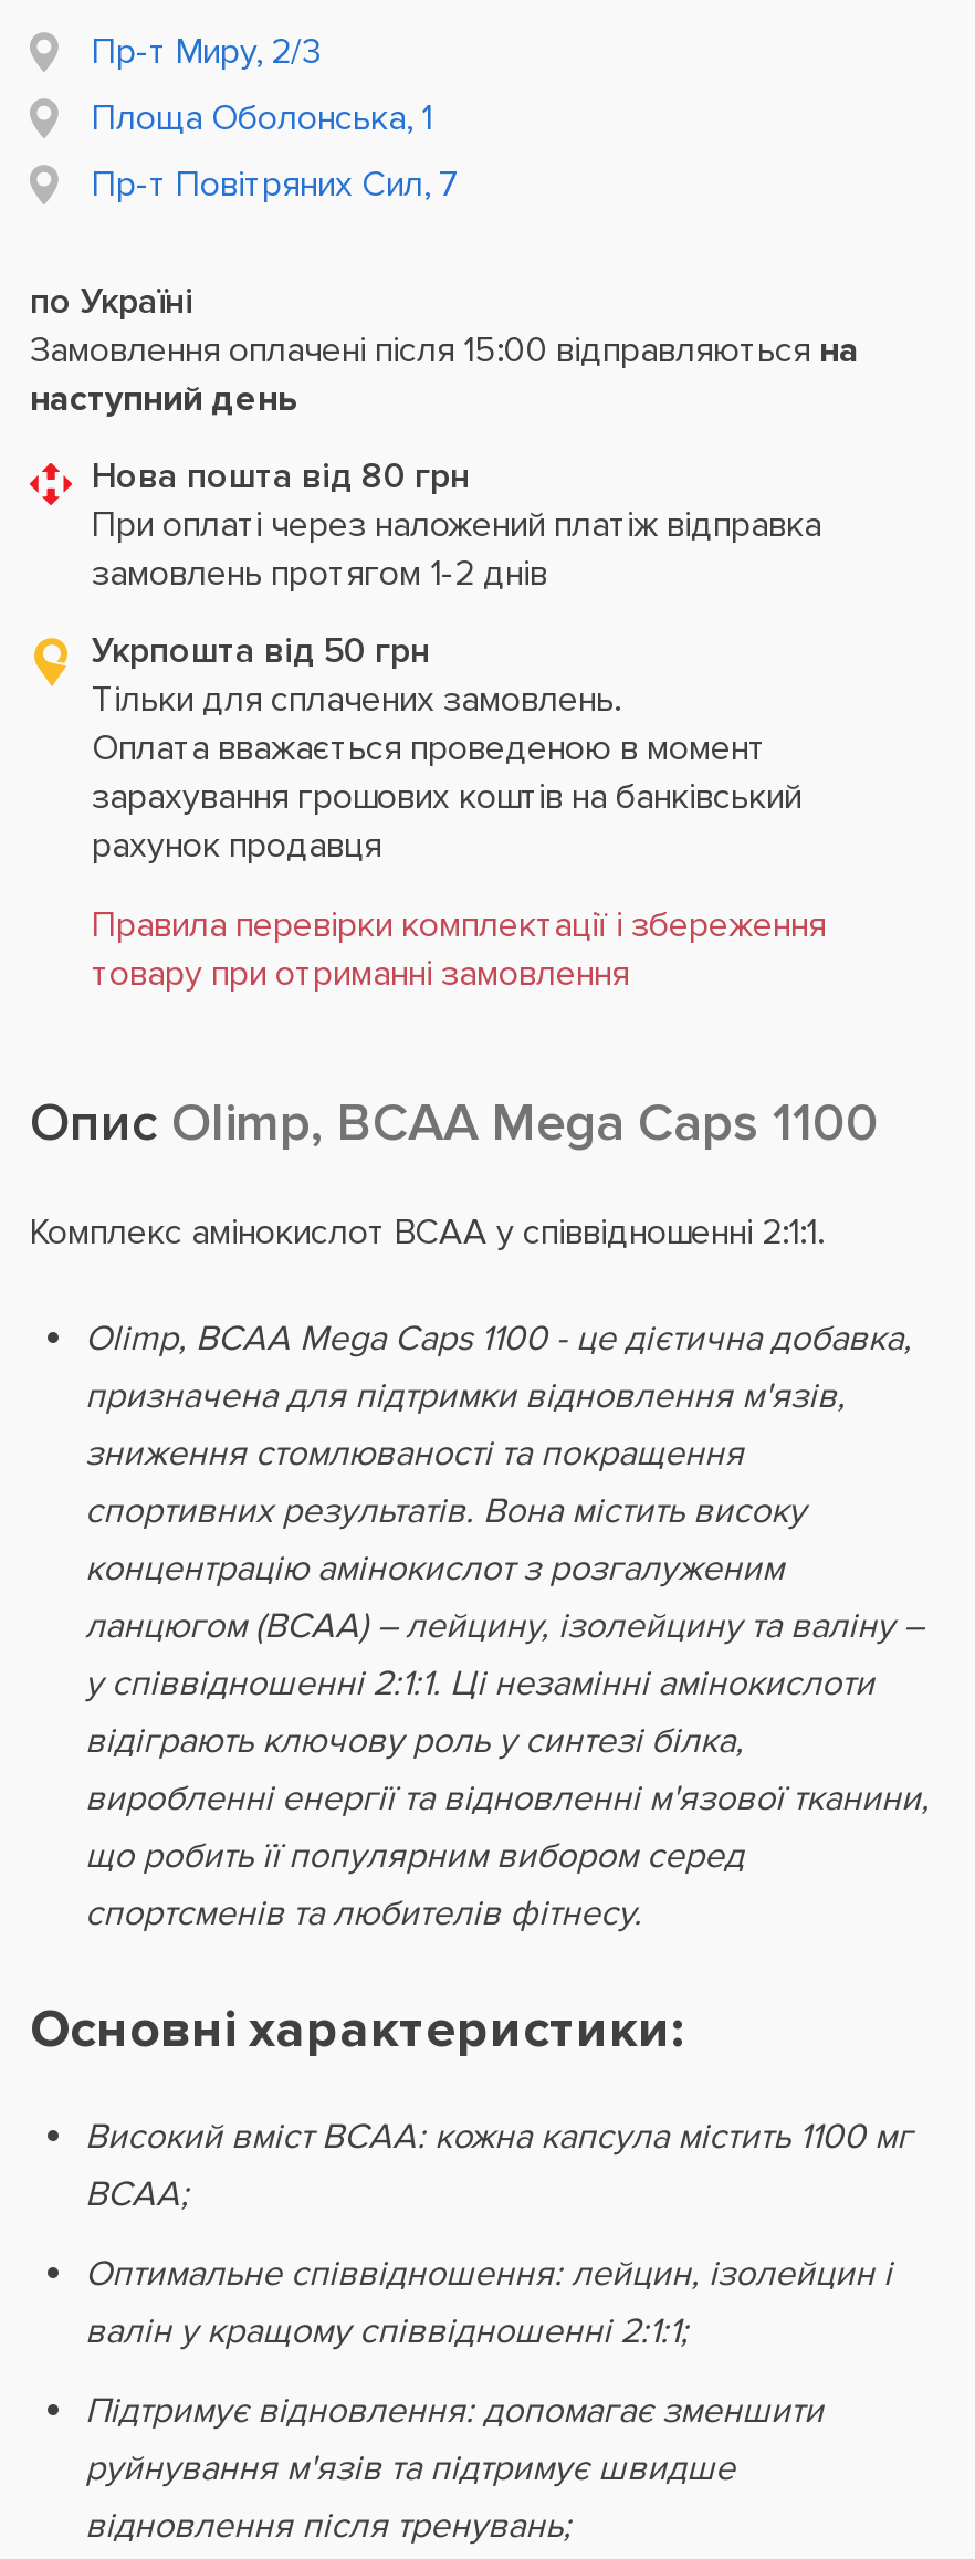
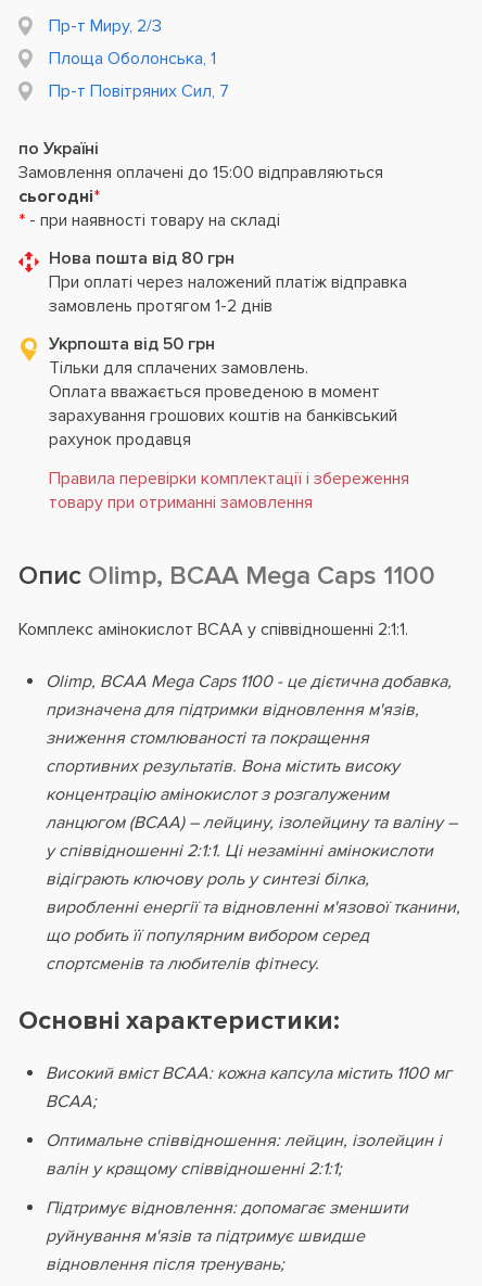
- Замовлення оплачені після 15:00 відправляються на
- наступний день
+ Замовлення оплачені до 15:00 відправляються
+ сьогодні*
+ * - при наявності товару на складі
